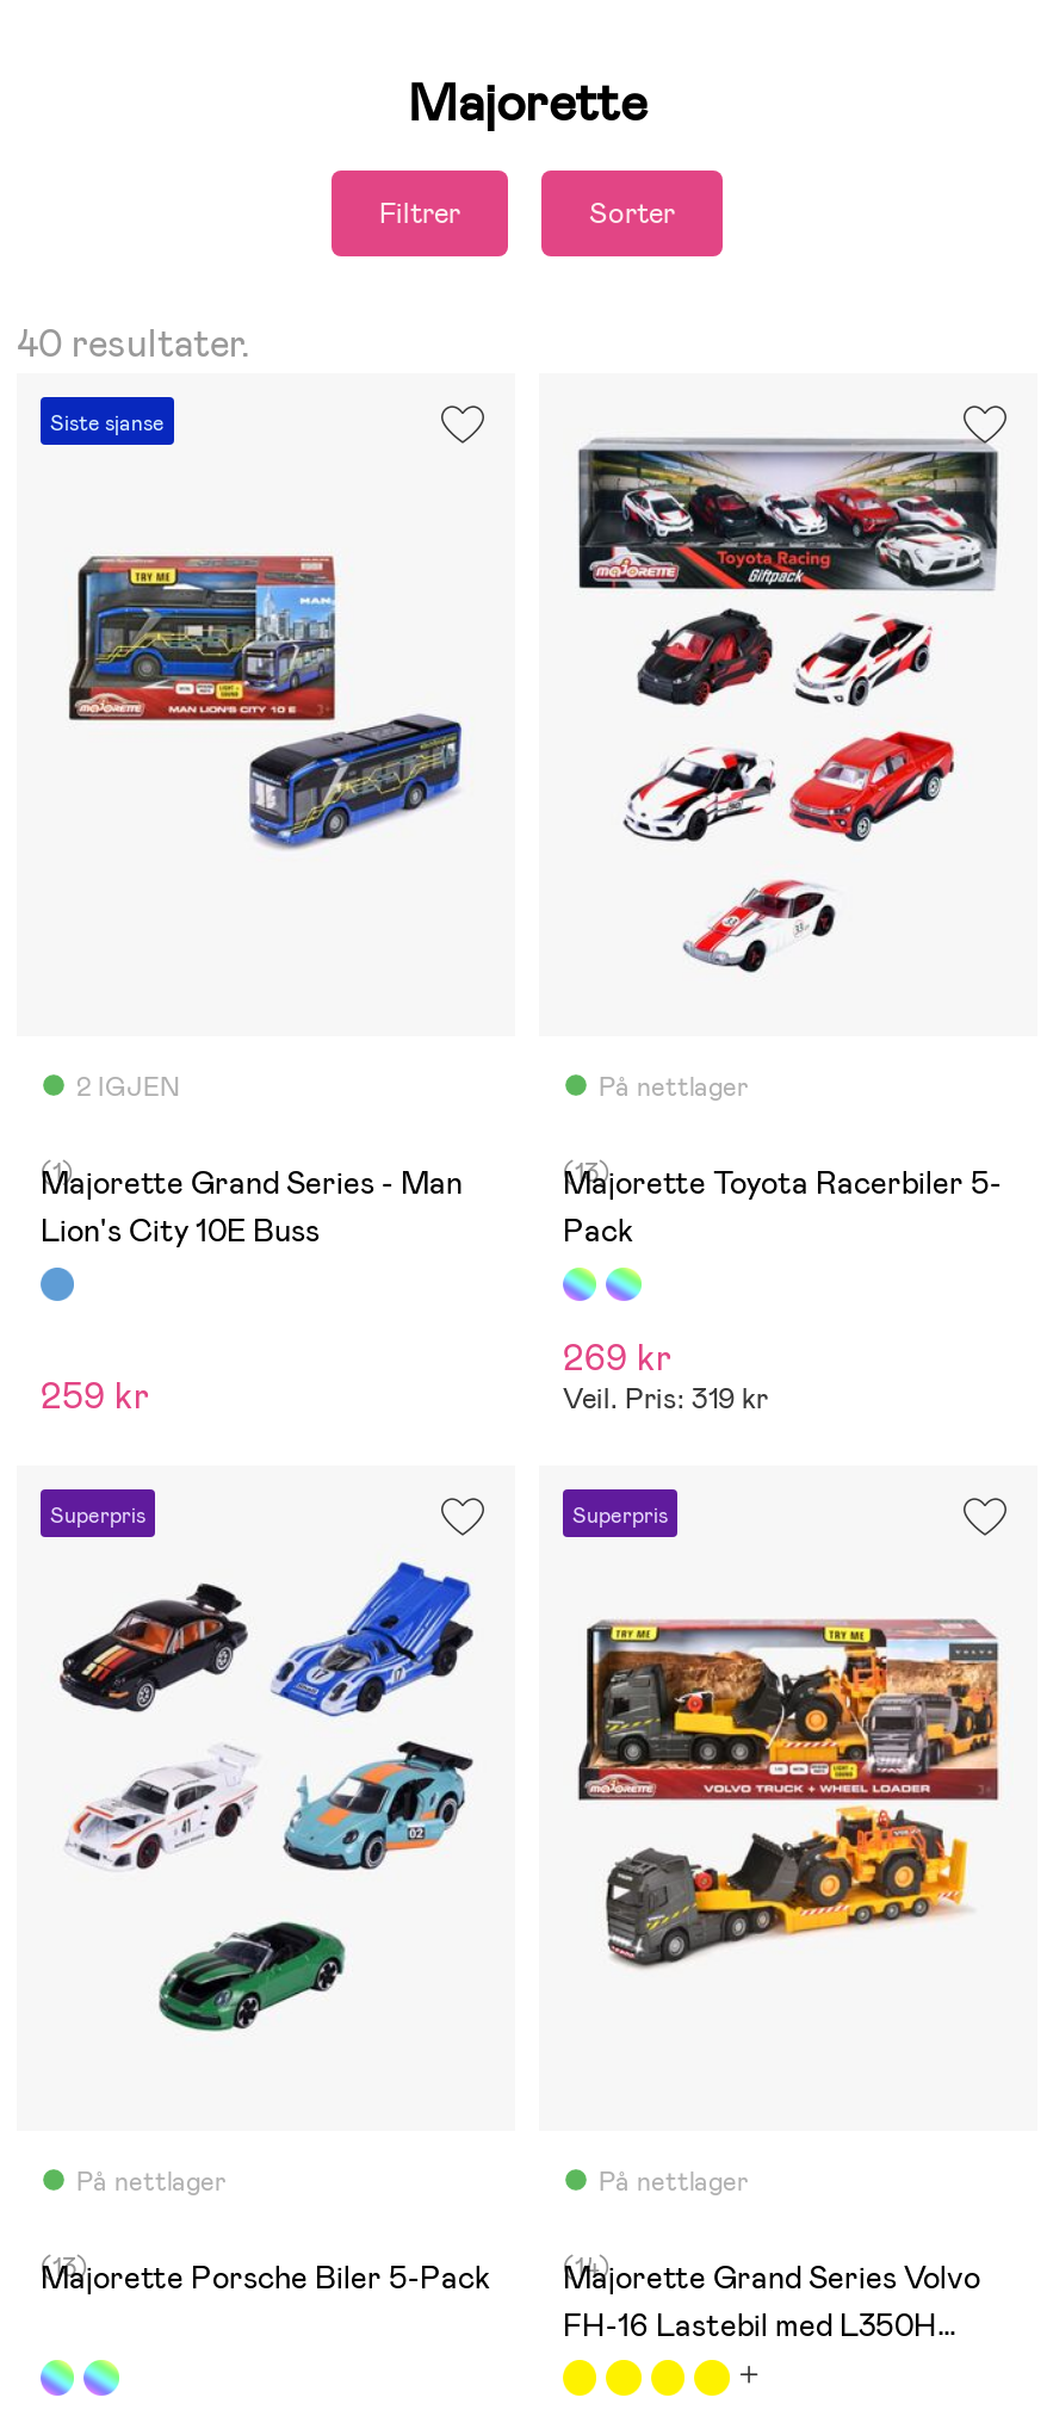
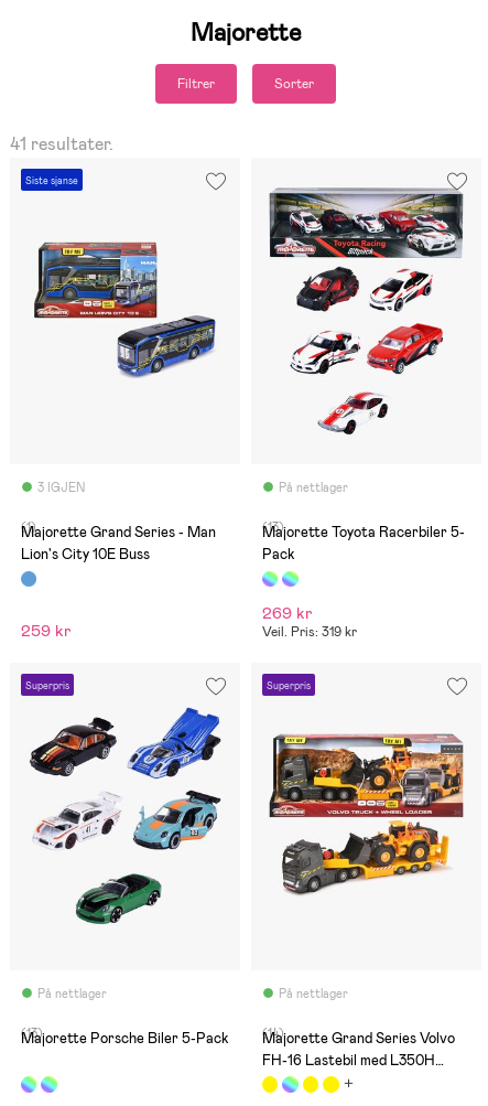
- 40 resultater.
+ 41 resultater.

- 2 IGJEN
+ 3 IGJEN
